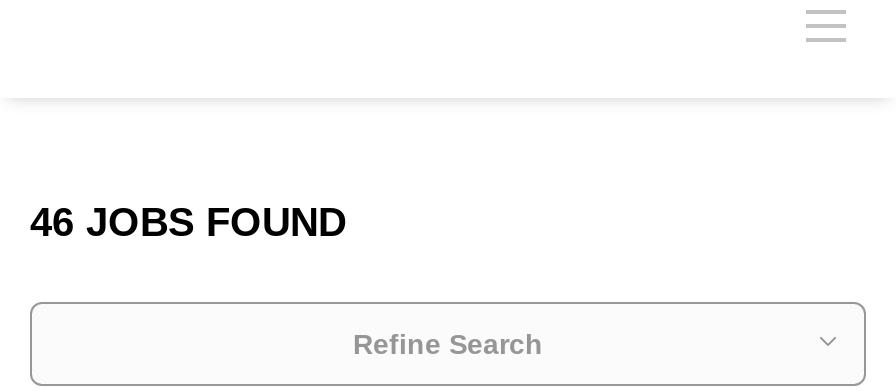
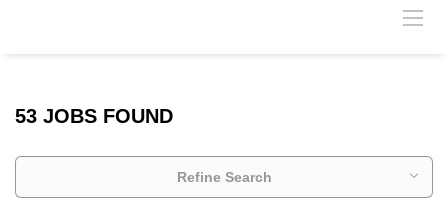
- 46 JOBS FOUND
+ 53 JOBS FOUND
